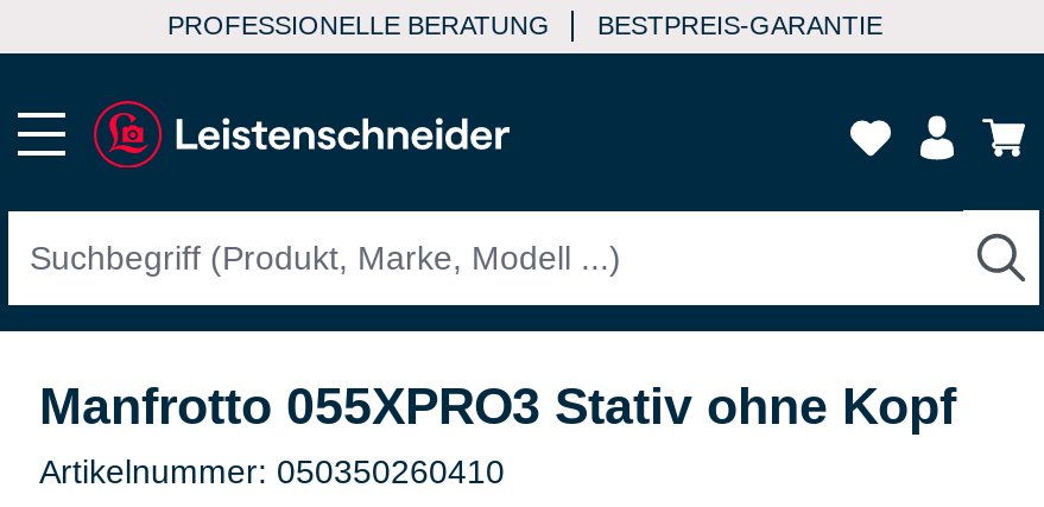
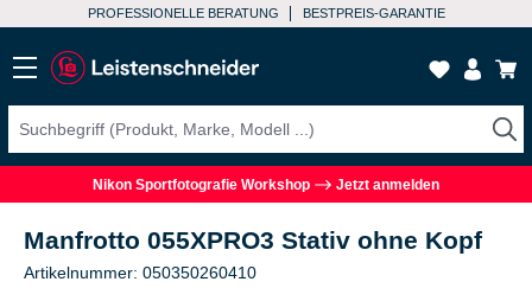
+ Nikon Sportfotografie Workshop
+ Jetzt anmelden
